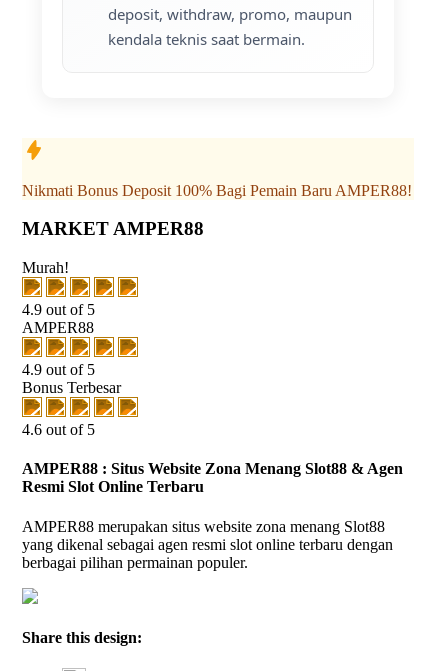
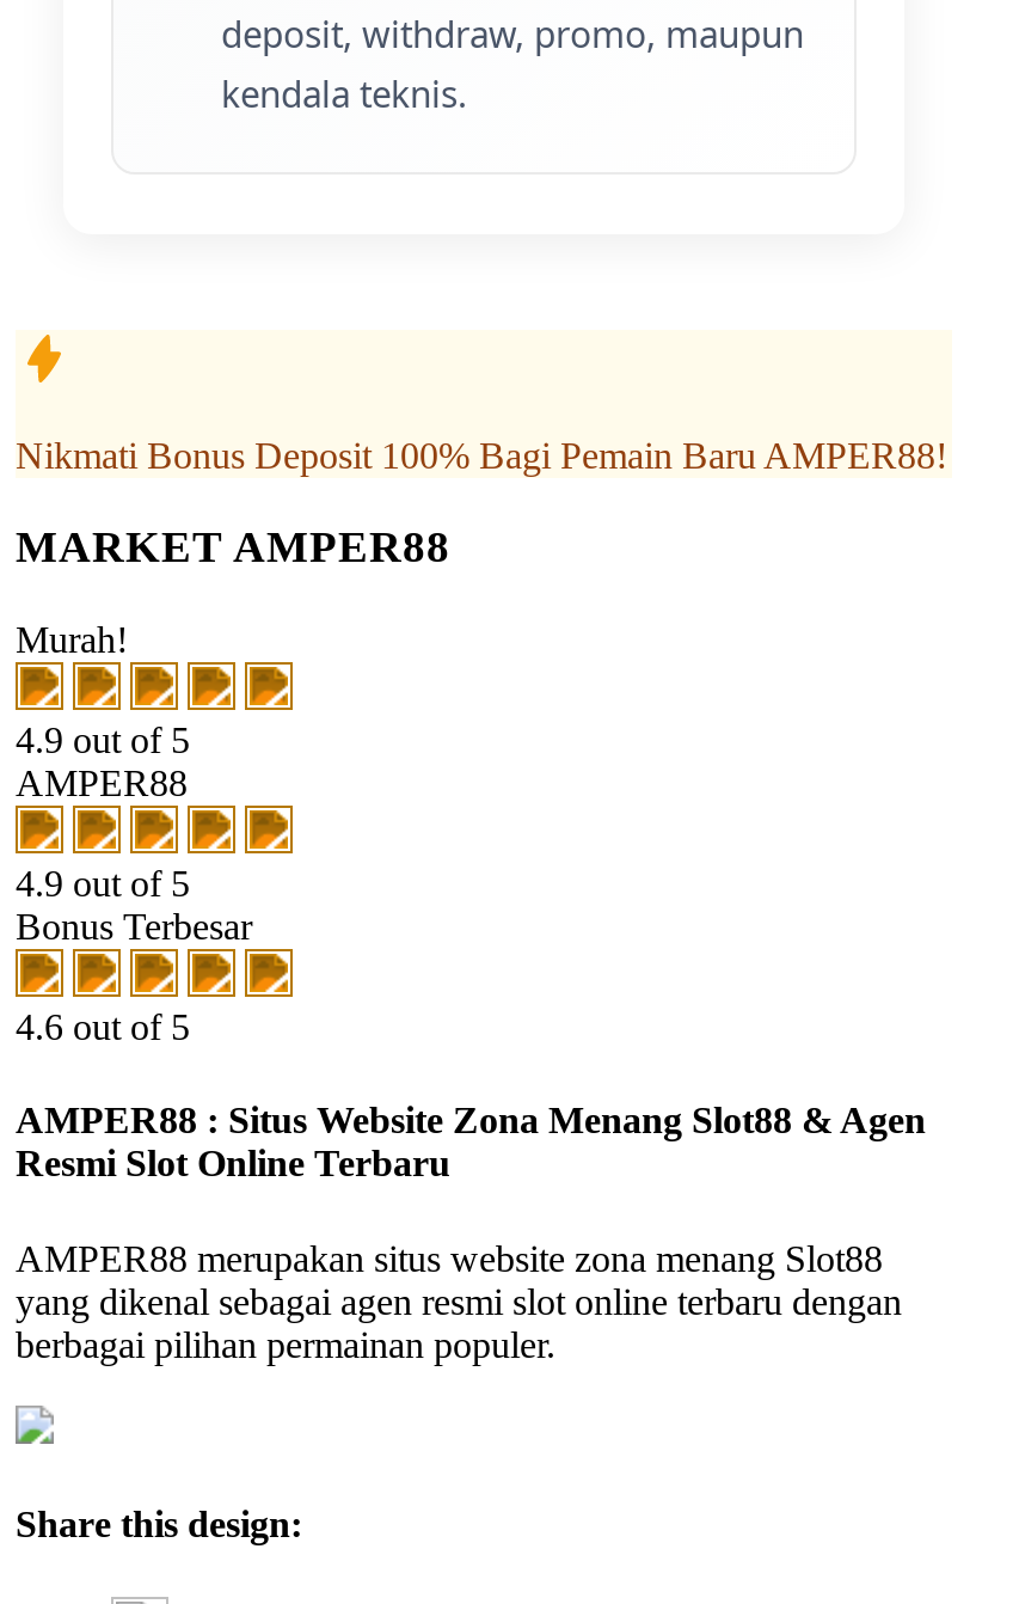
- kendala teknis saat bermain.
+ kendala teknis.
